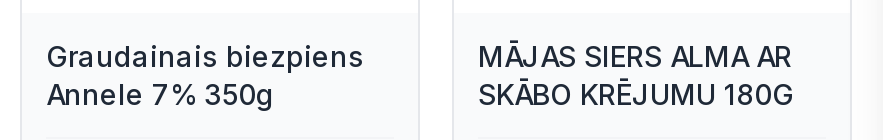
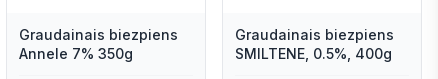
- MĀJAS SIERS ALMA AR
- SKĀBO KRĒJUMU 180G
+ Graudainais biezpiens
+ SMILTENE, 0.5%, 400g
